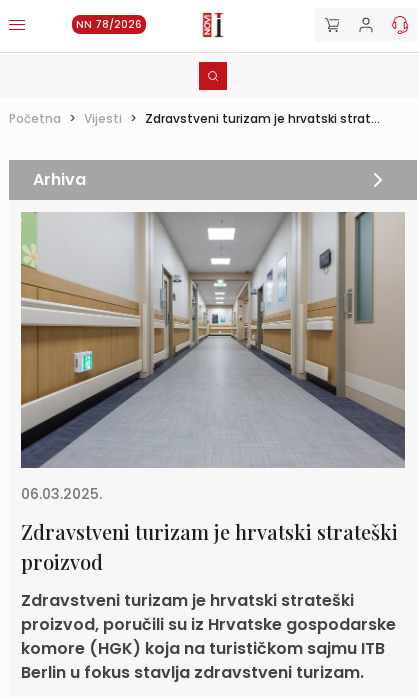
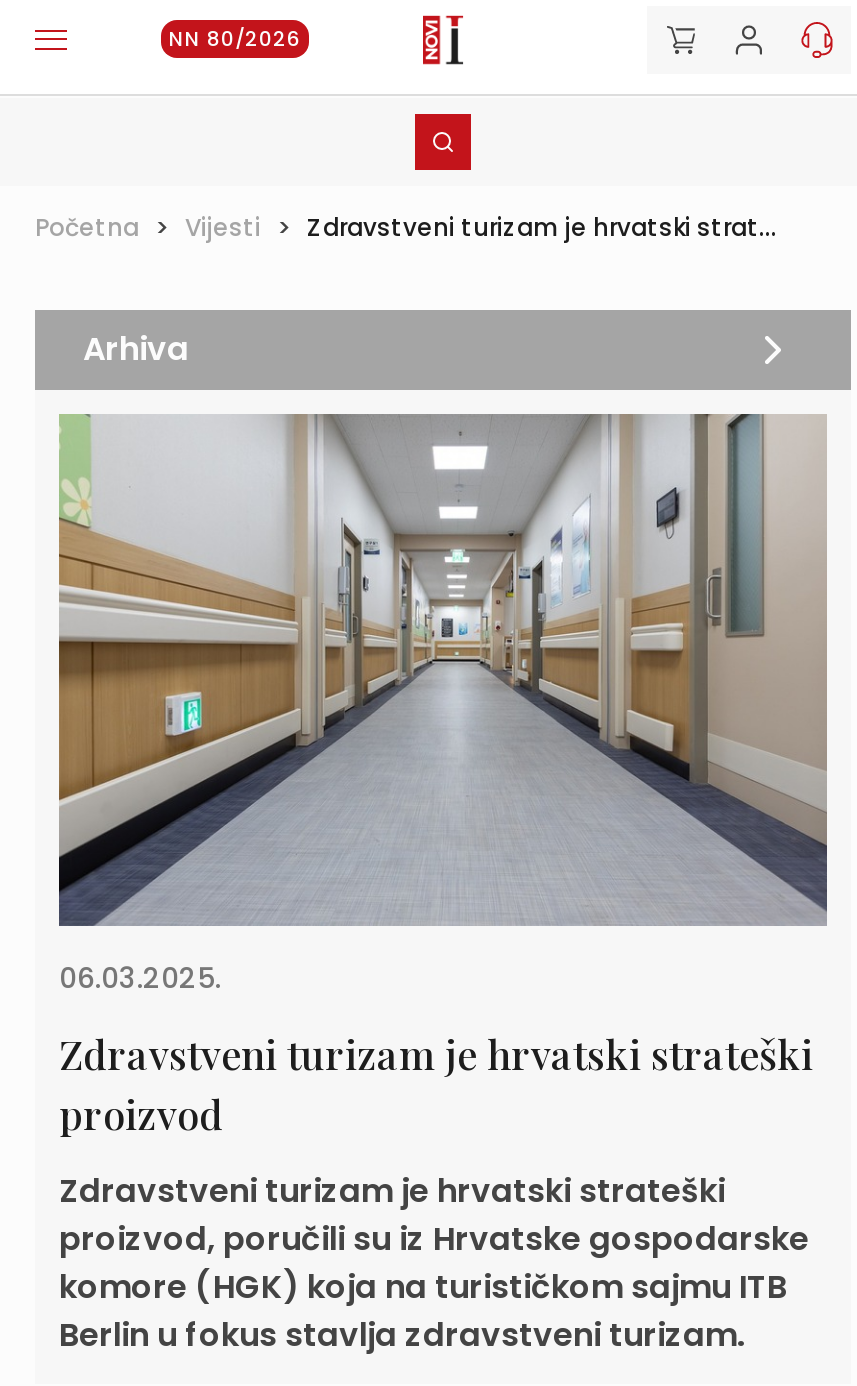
- NN 78/2026
+ NN 80/2026
